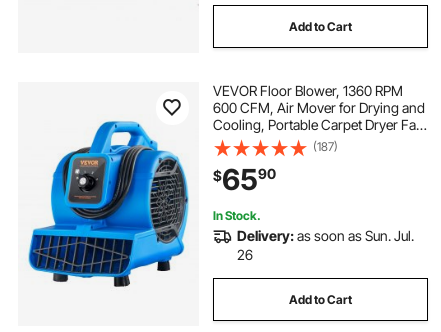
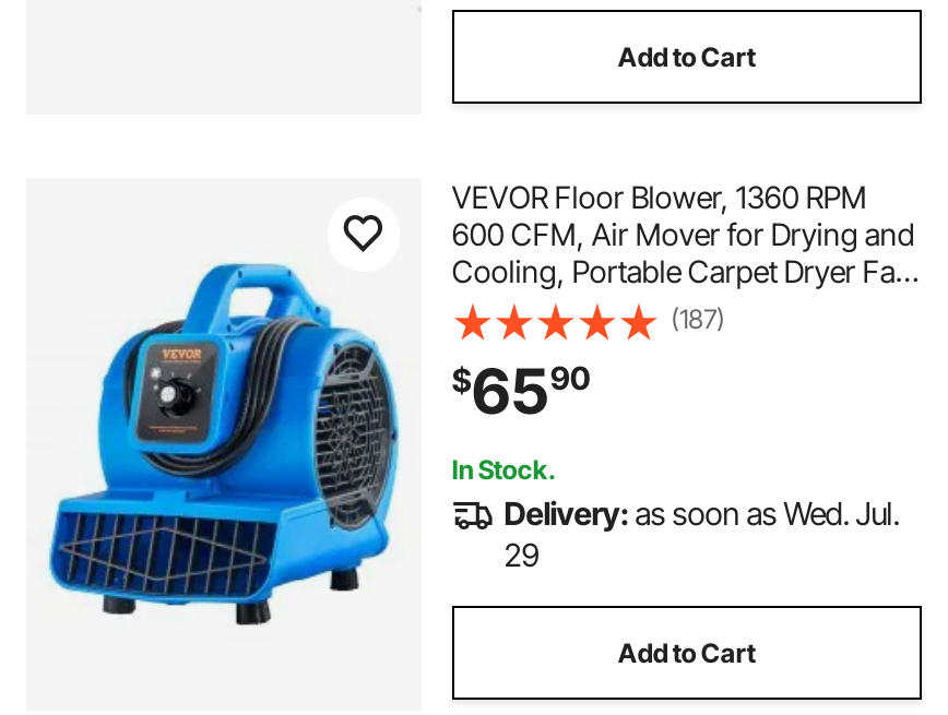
- Delivery: as soon as Sun. Jul.
+ Delivery: as soon as Wed. Jul.

- 26
+ 29
